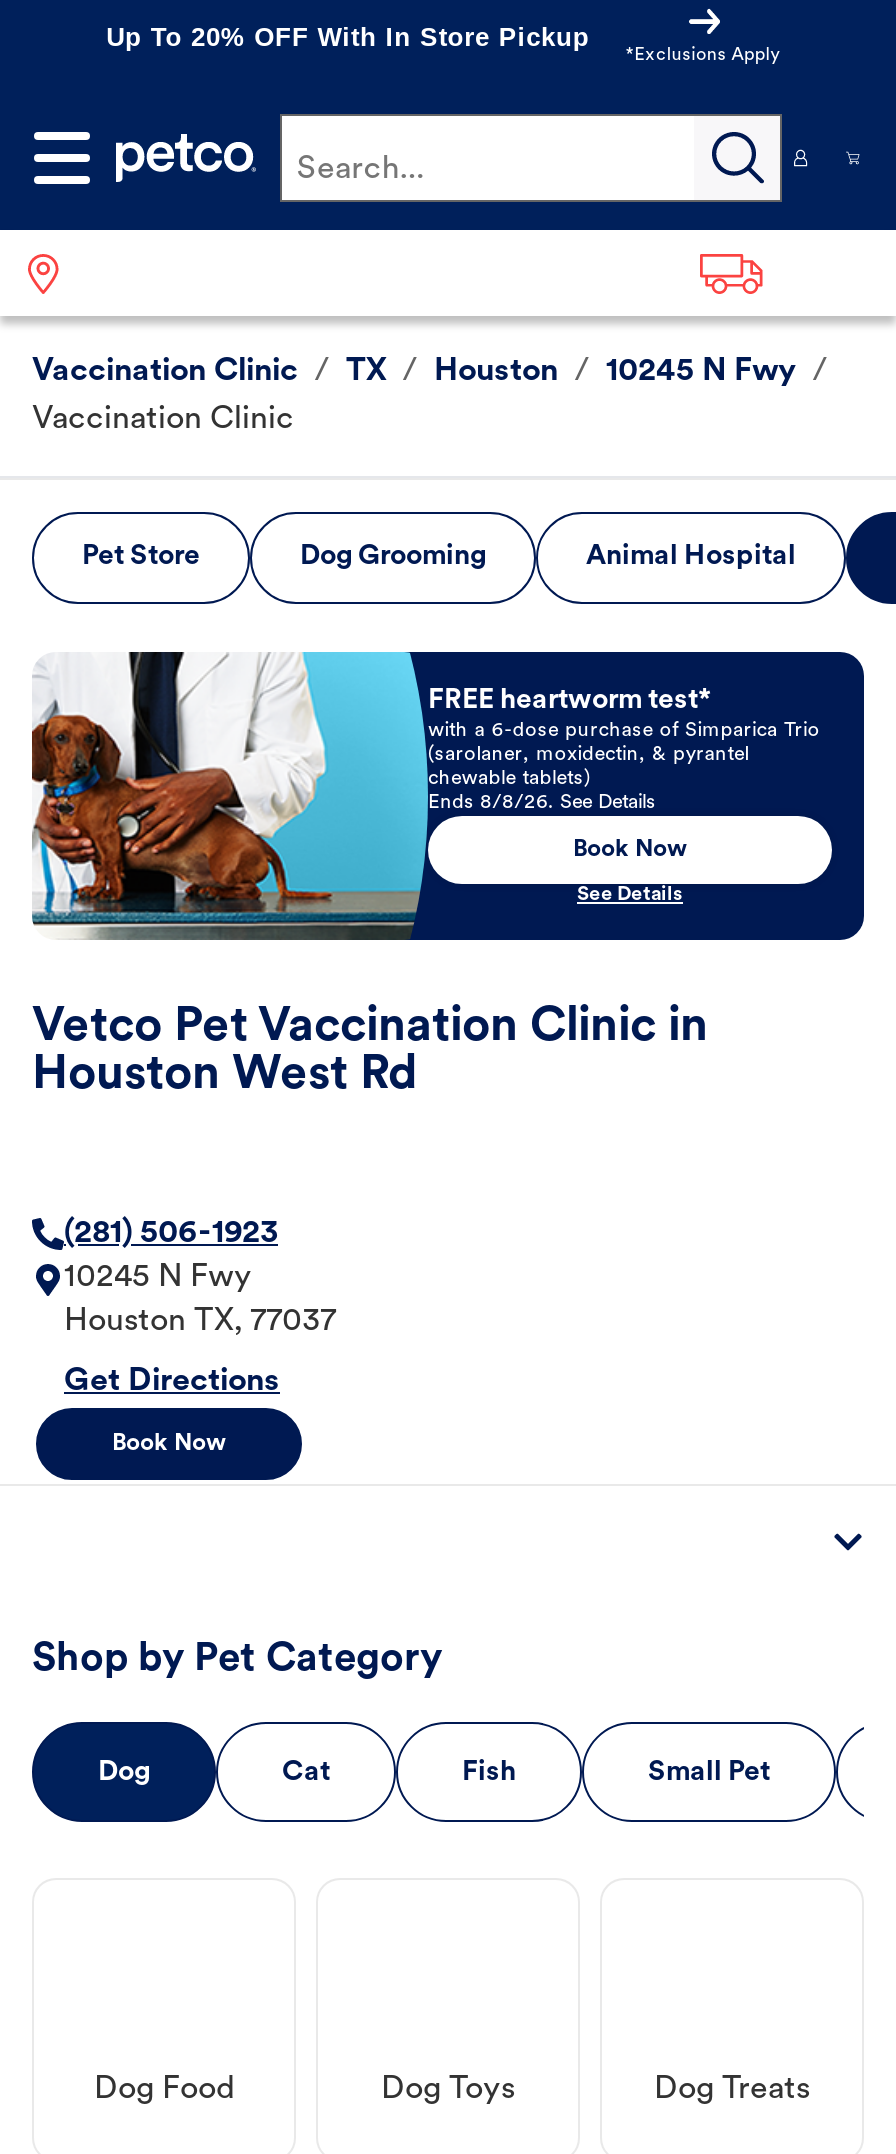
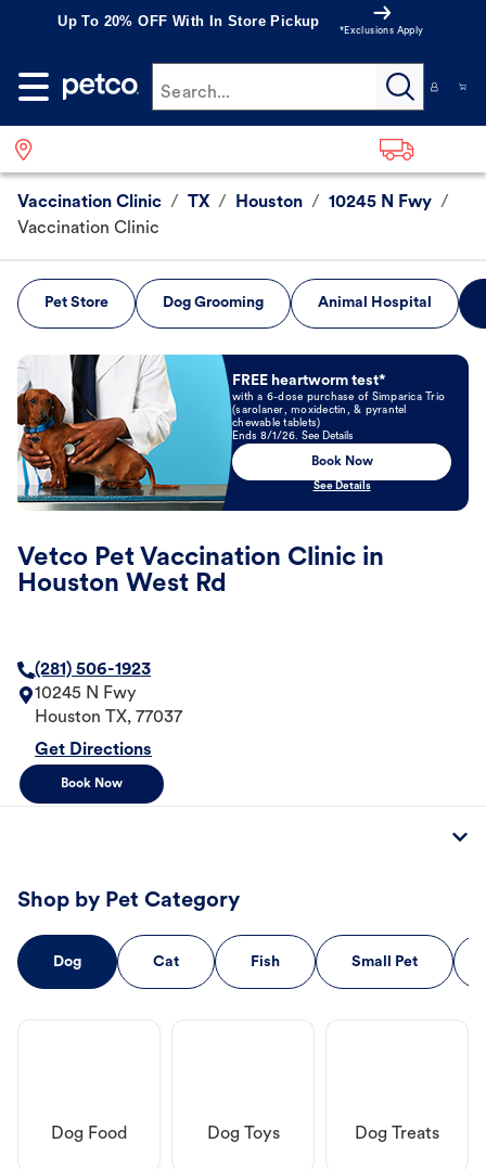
- Ends 8/8/26. See Details
+ Ends 8/1/26. See Details
